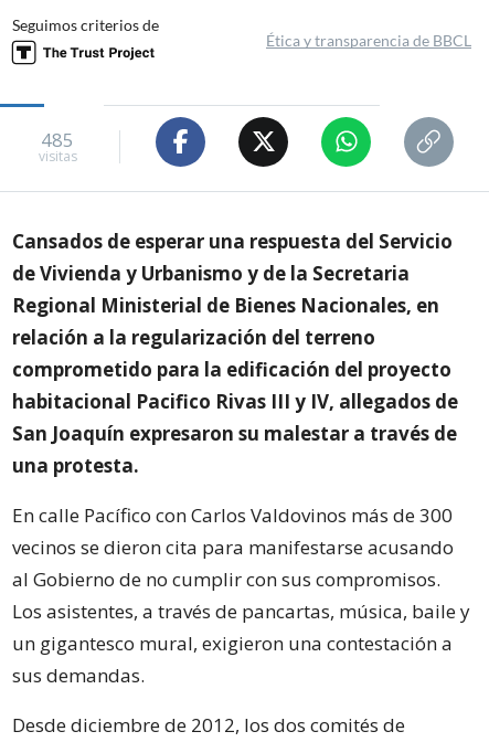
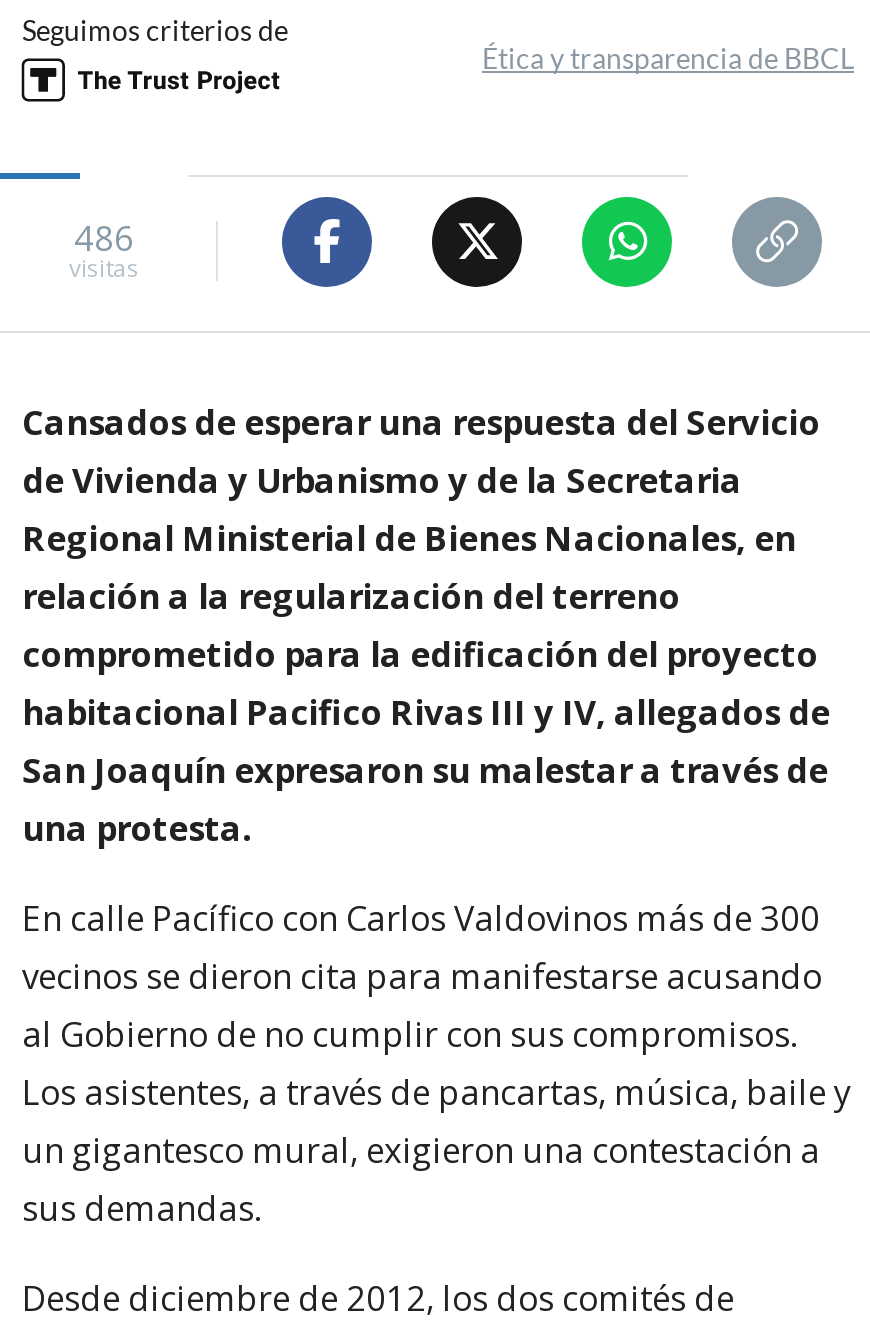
- 485
+ 486
